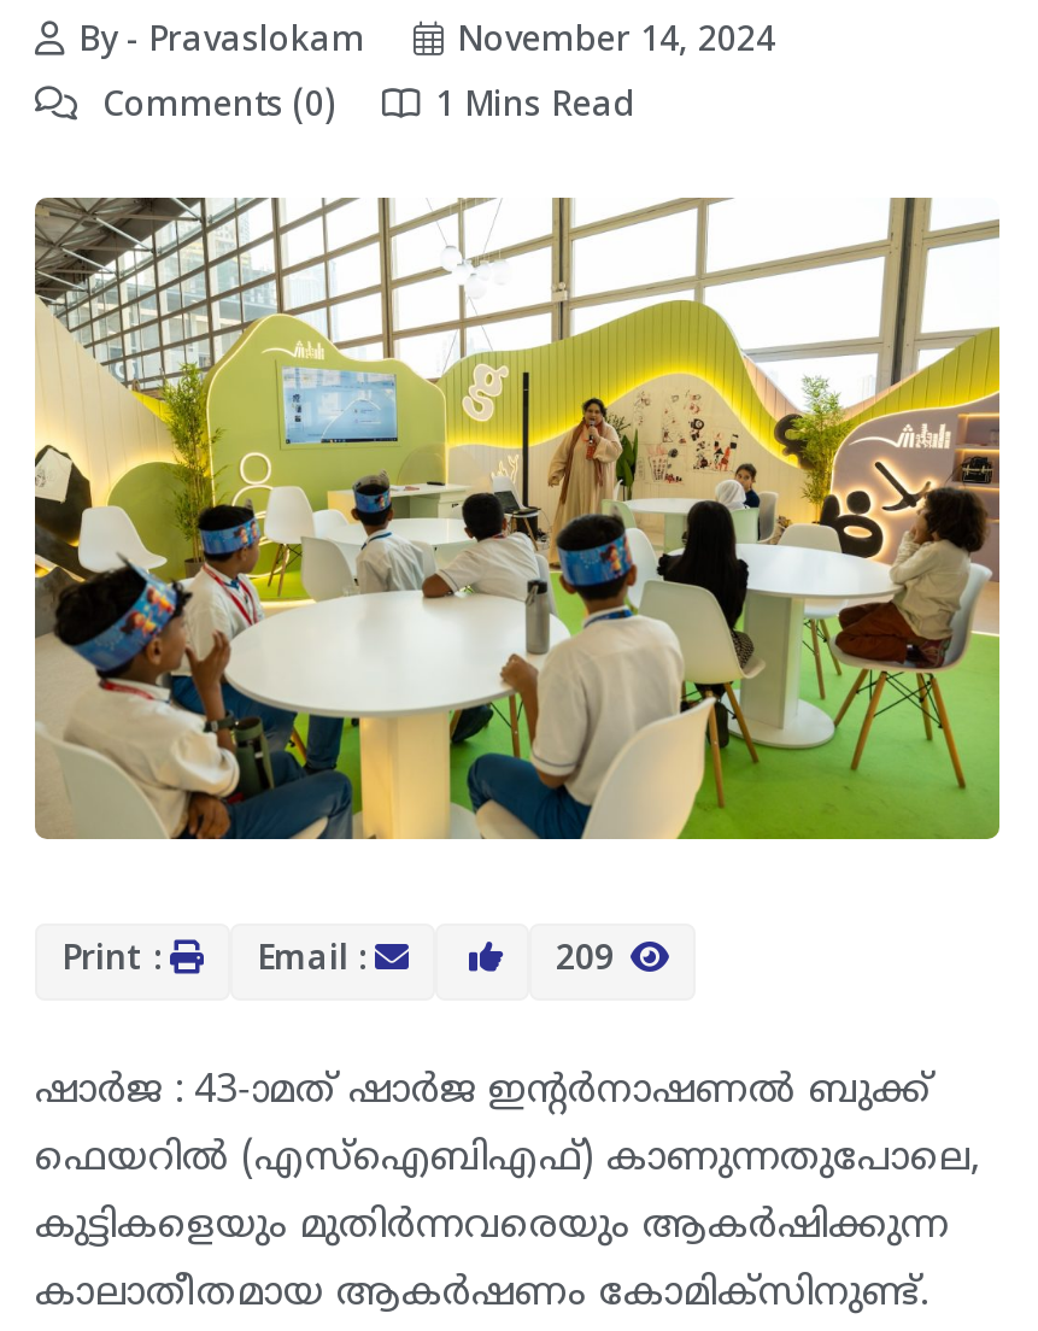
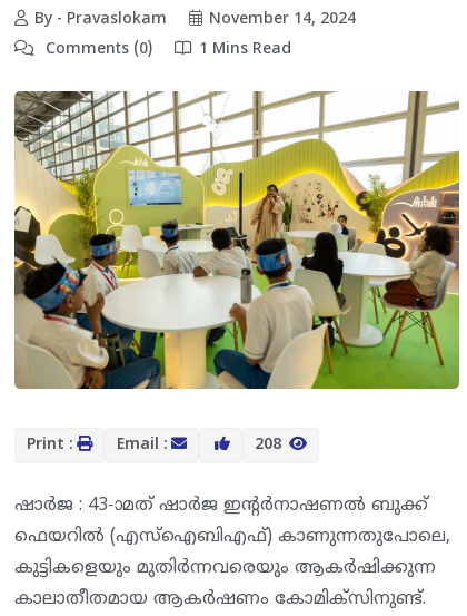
- 209
+ 208
